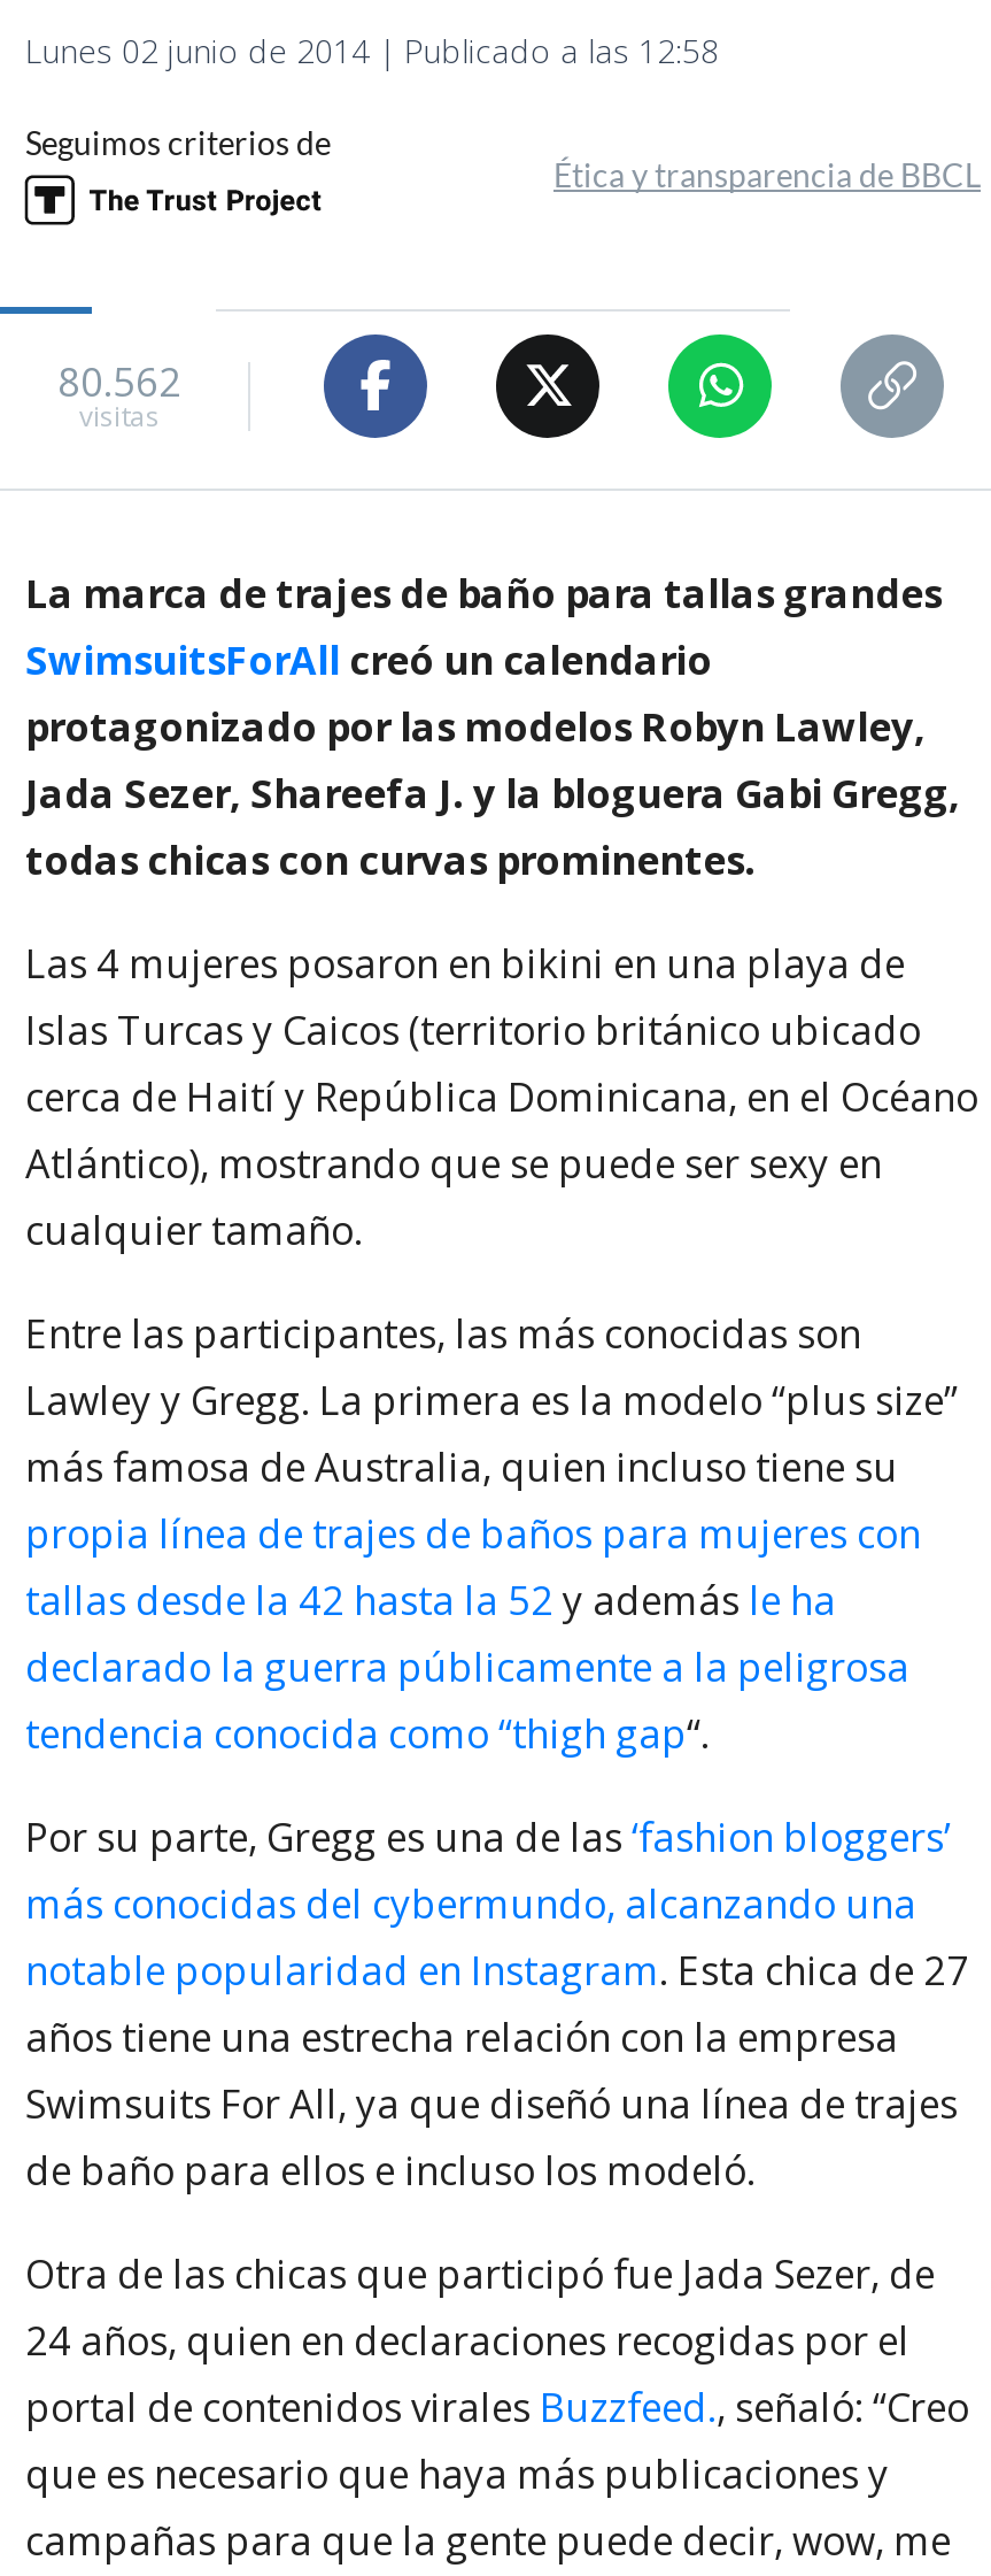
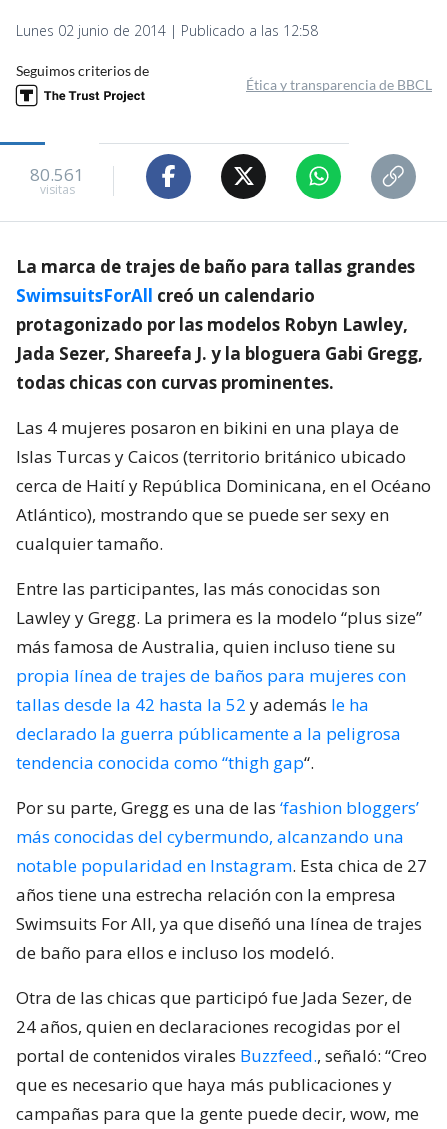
- 80.562
+ 80.561
